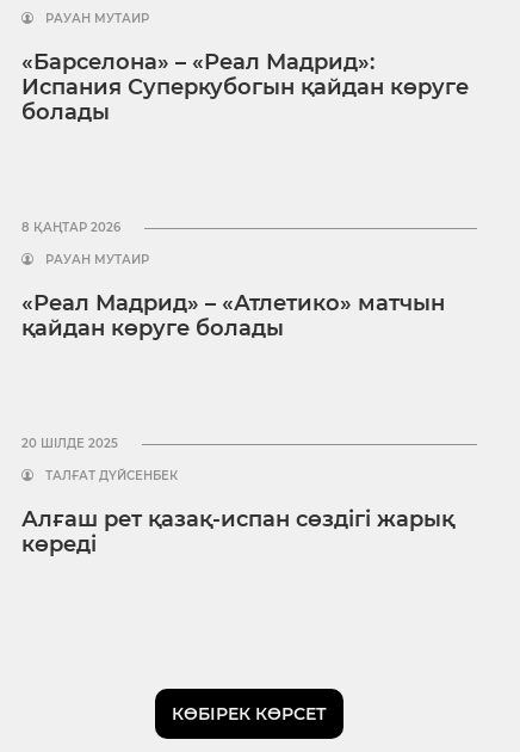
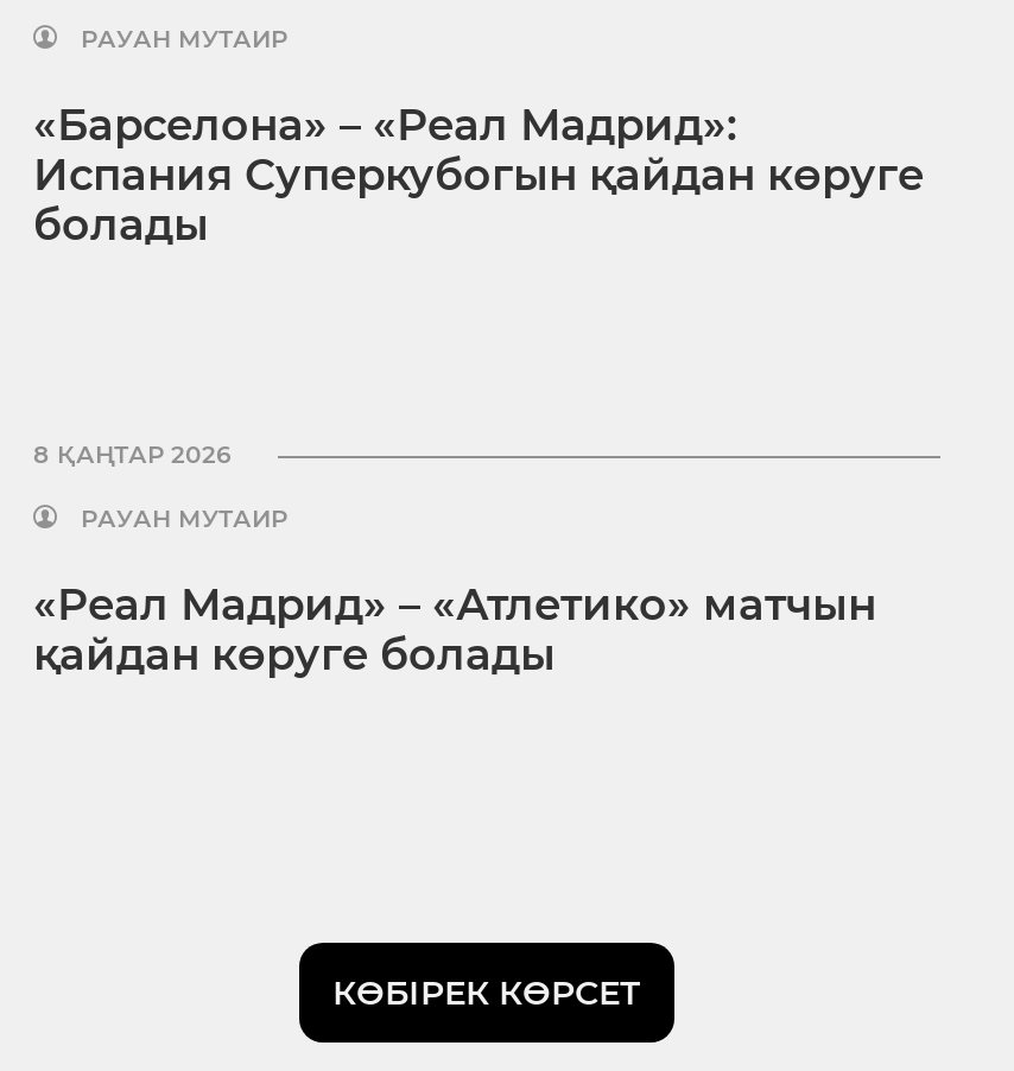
- 20 ШІЛДЕ 2025
- ТАЛҒАТ ДҮЙСЕНБЕК
- Алғаш рет қазақ-испан сөздігі жарық
- көреді
